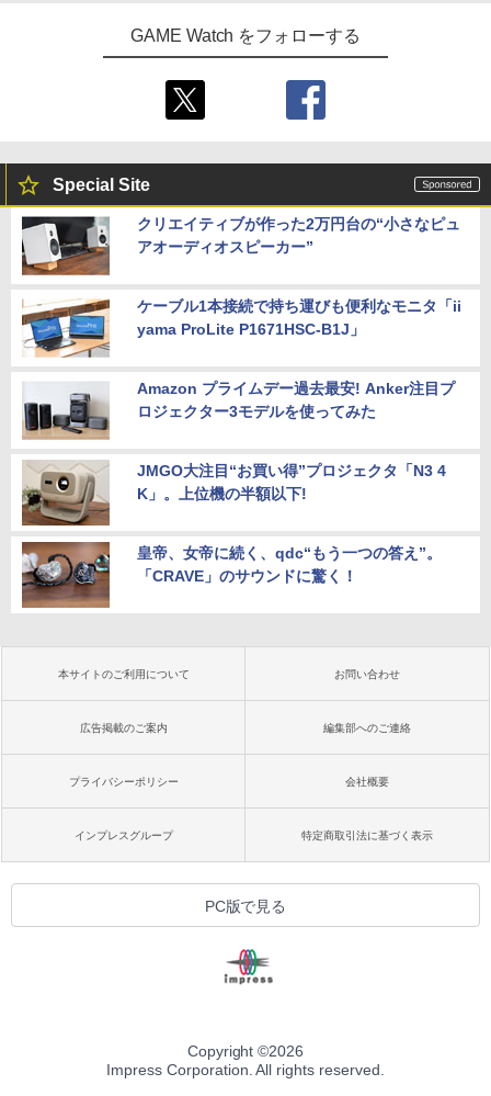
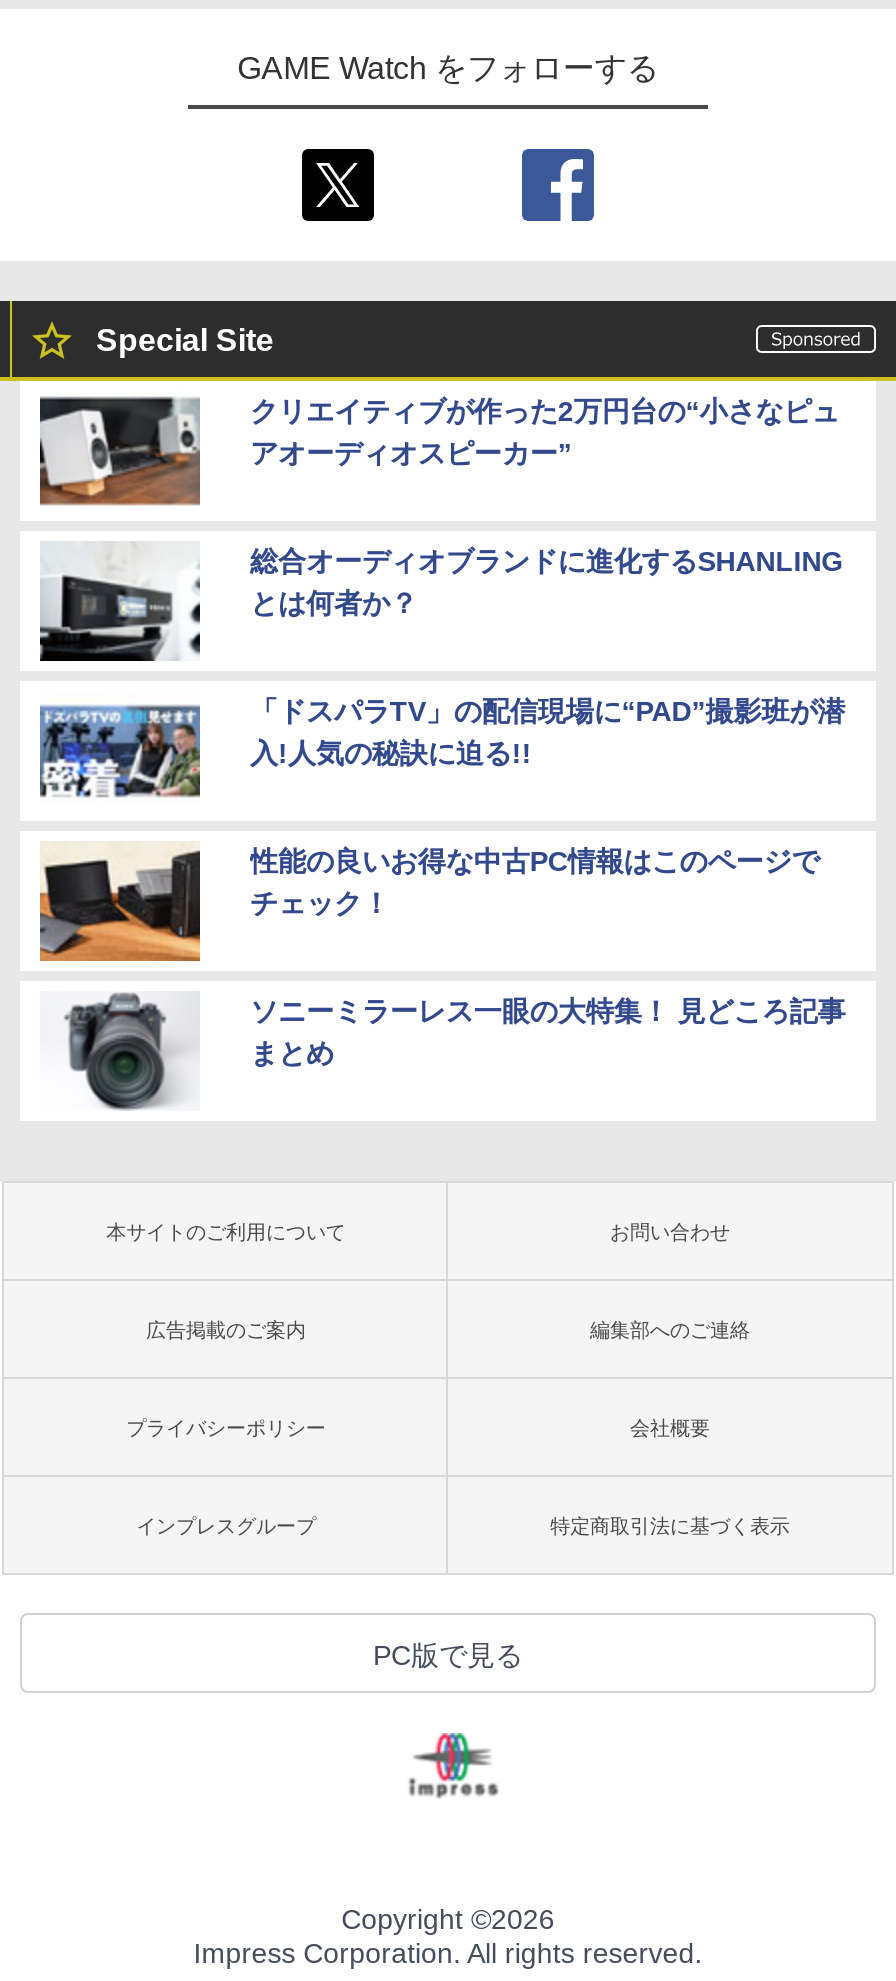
- [image]
- ケーブル1本接続で持ち運びも便利なモニタ「ii
- yama ProLite P1671HSC-B1J」
+ [image]
+ 総合オーディオブランドに進化するSHANLING
+ とは何者か？

- [image]
- Amazon プライムデー過去最安! Anker注目プ
- ロジェクター3モデルを使ってみた
+ [image]
+ 「ドスパラTV」の配信現場に“PAD”撮影班が潜
+ 入!人気の秘訣に迫る!!

- [image]
- JMGO大注目“お買い得”プロジェクタ「N3 4
- K」。上位機の半額以下!
+ [image]
+ 性能の良いお得な中古PC情報はこのページで
+ チェック！

- [image]
- 皇帝、女帝に続く、qdc“もう一つの答え”。
- 「CRAVE」のサウンドに驚く！
+ [image]
+ ソニーミラーレス一眼の大特集！ 見どころ記事
+ まとめ
